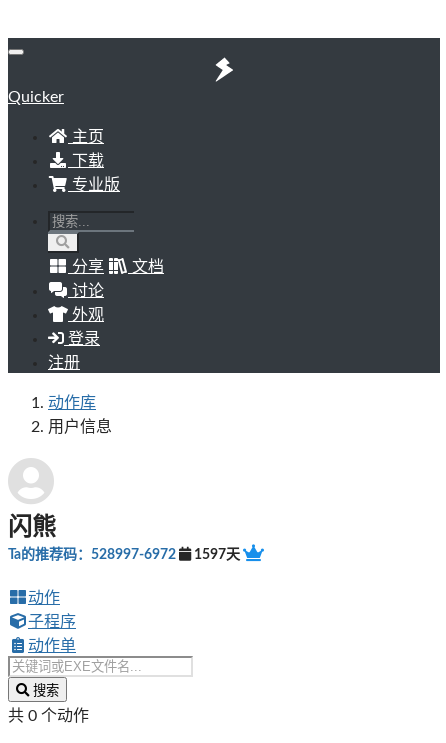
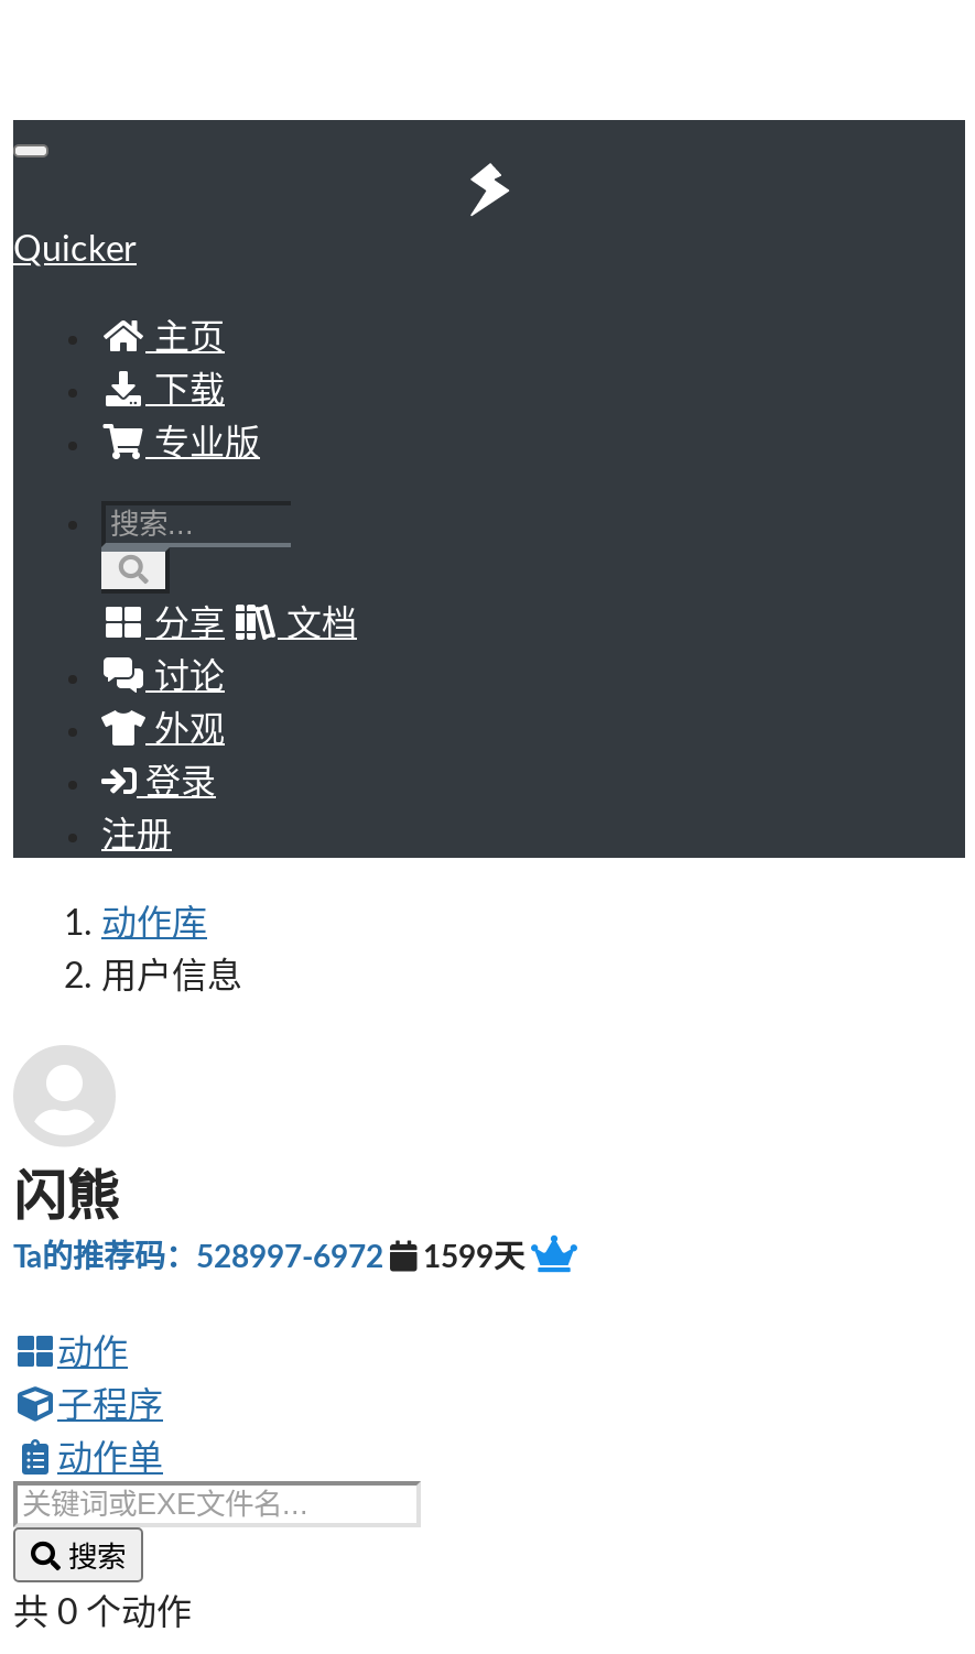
- Ta的推荐码：528997-6972 1597天
+ Ta的推荐码：528997-6972 1599天
